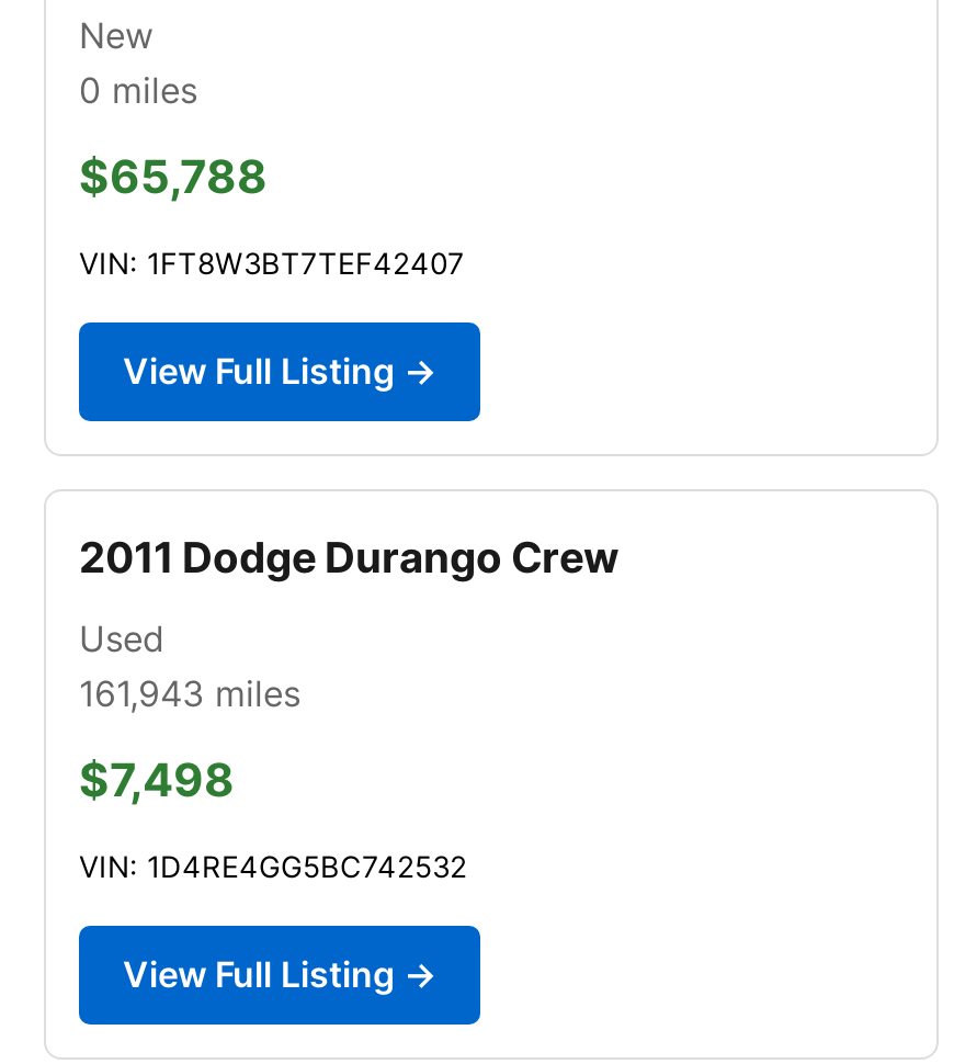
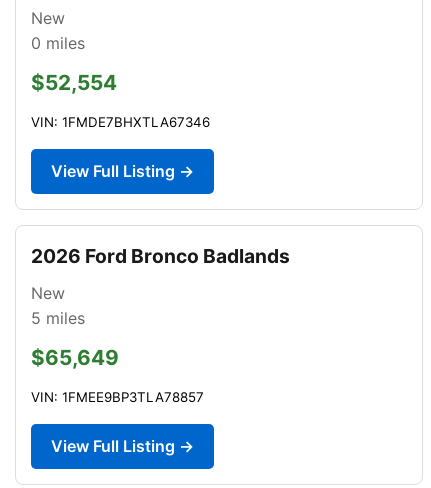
- $65,788
+ $52,554

- VIN: 1FT8W3BT7TEF42407
+ VIN: 1FMDE7BHXTLA67346

- 2011 Dodge Durango Crew
+ 2026 Ford Bronco Badlands

- Used
- 161,943 miles
+ New
+ 5 miles

- $7,498
+ $65,649

- VIN: 1D4RE4GG5BC742532
+ VIN: 1FMEE9BP3TLA78857
